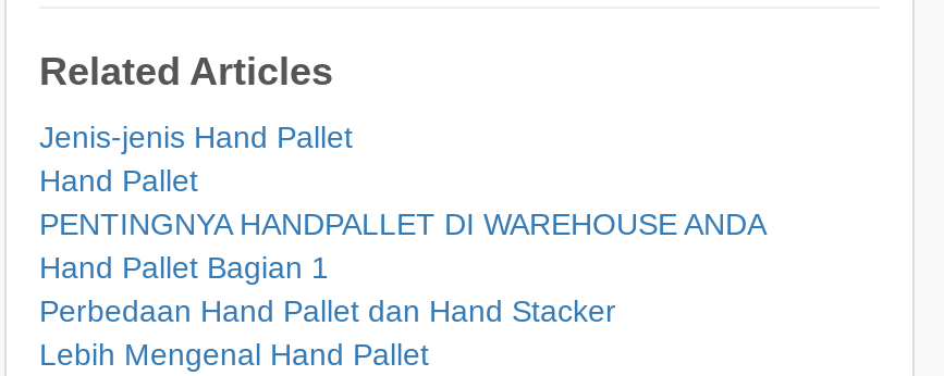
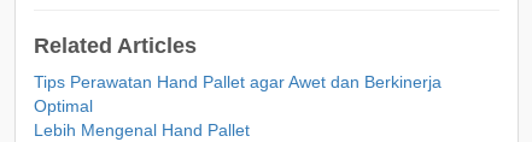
- Jenis-jenis Hand Pallet
- Hand Pallet
- PENTINGNYA HANDPALLET DI WAREHOUSE ANDA
- Hand Pallet Bagian 1
- Perbedaan Hand Pallet dan Hand Stacker
+ Tips Perawatan Hand Pallet agar Awet dan Berkinerja
+ Optimal
